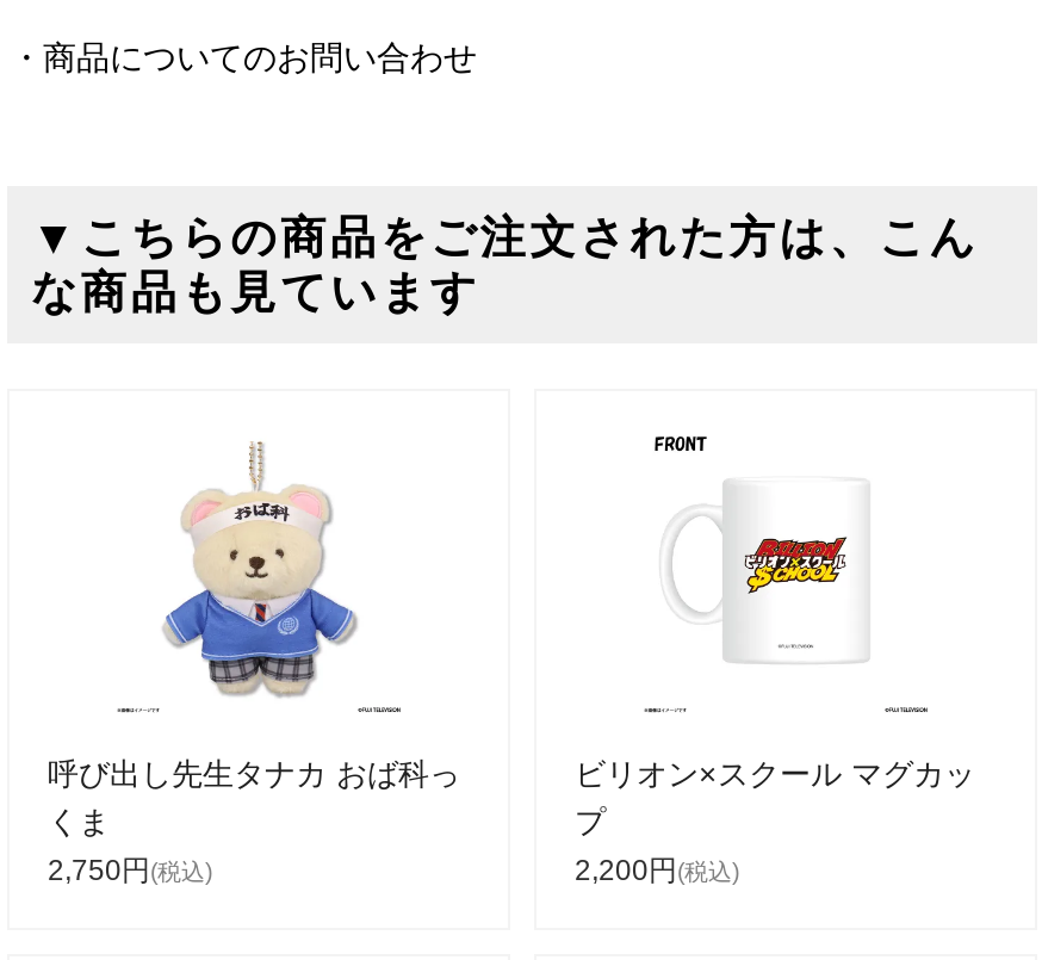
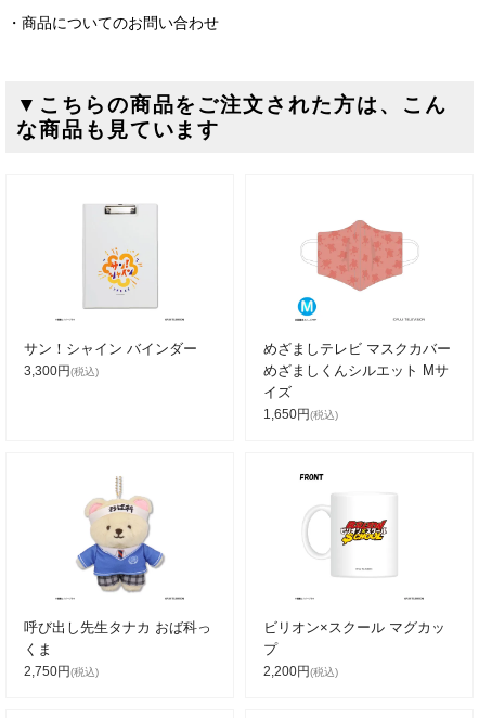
+ サン！シャイン バインダー
+ 3,300円(税込)

+ [image]

+ [image]
+ めざましテレビ マスクカバー
+ めざましくんシルエット Mサ
+ イズ
+ 1,650円(税込)
